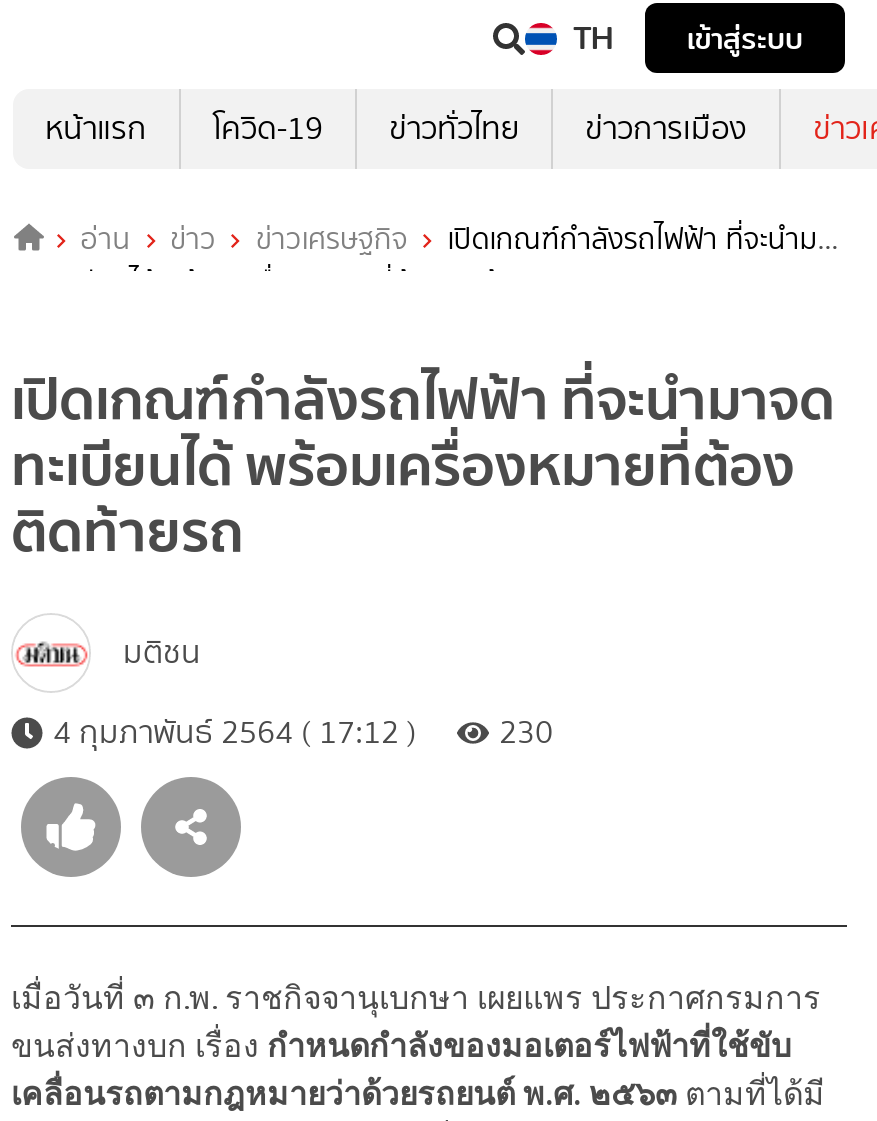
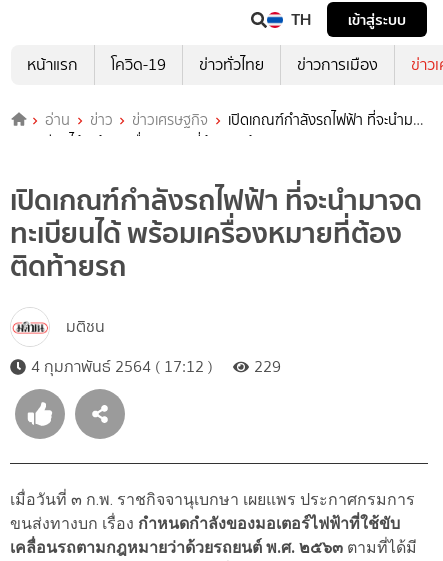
- 4 กุมภาพันธ์ 2564 ( 17:12 ) 230
+ 4 กุมภาพันธ์ 2564 ( 17:12 ) 229
